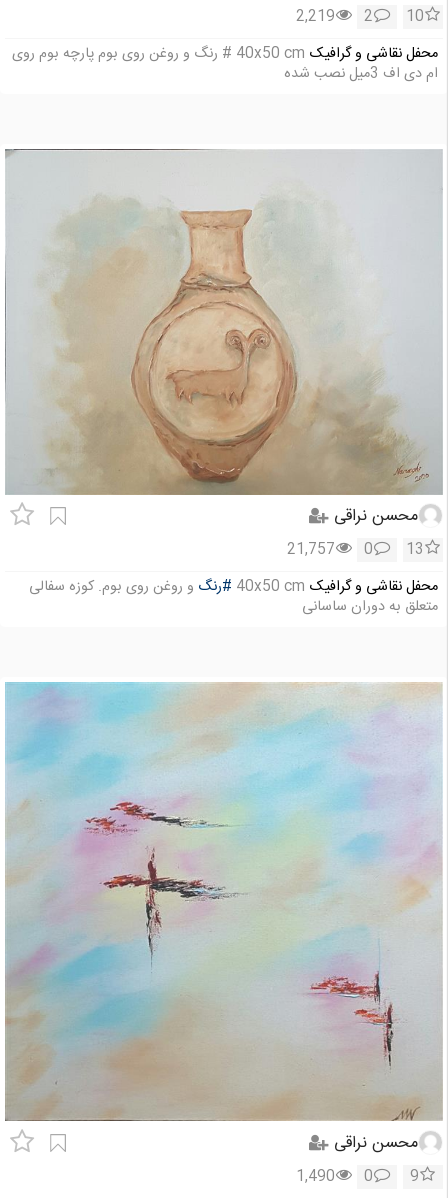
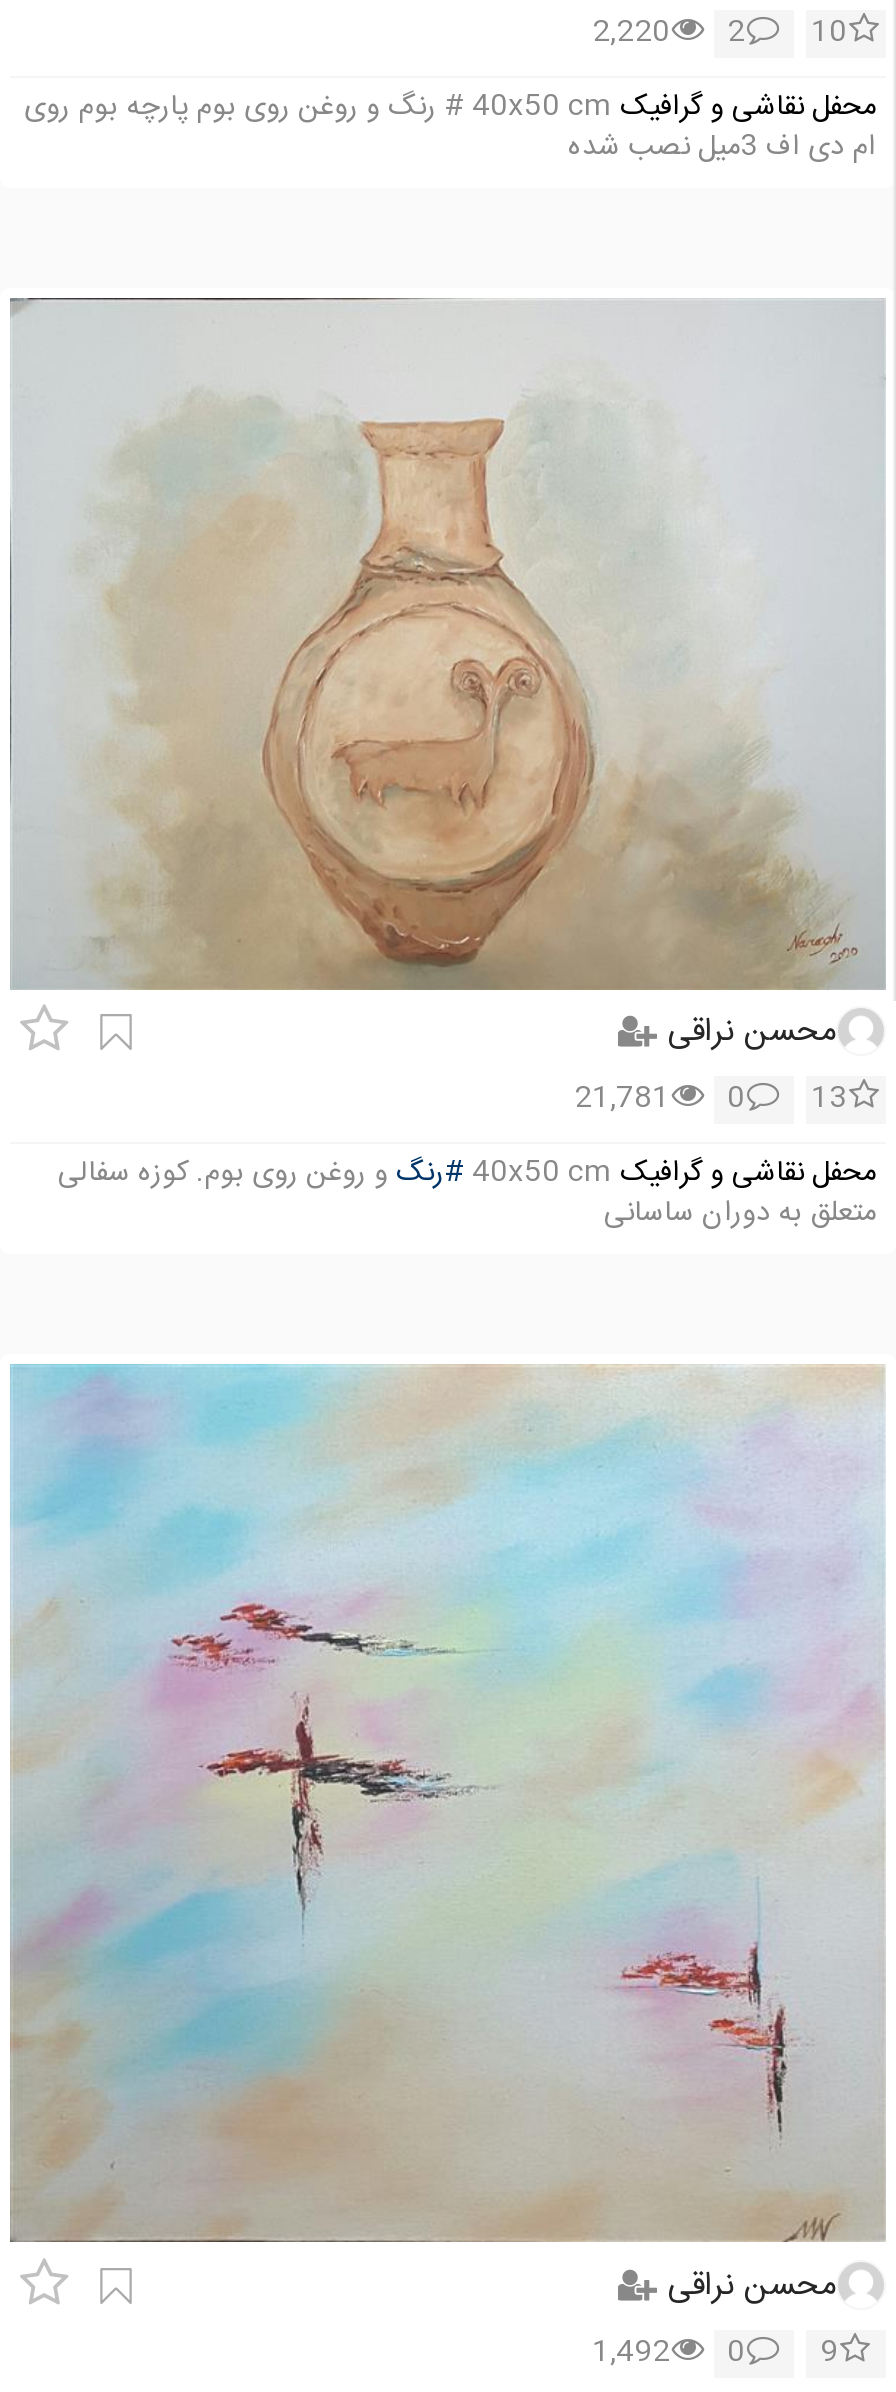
- 2,219 2 10
+ 2,220 2 10

- 21,757 0 13
+ 21,781 0 13

- 1,490 0 9
+ 1,492 0 9
